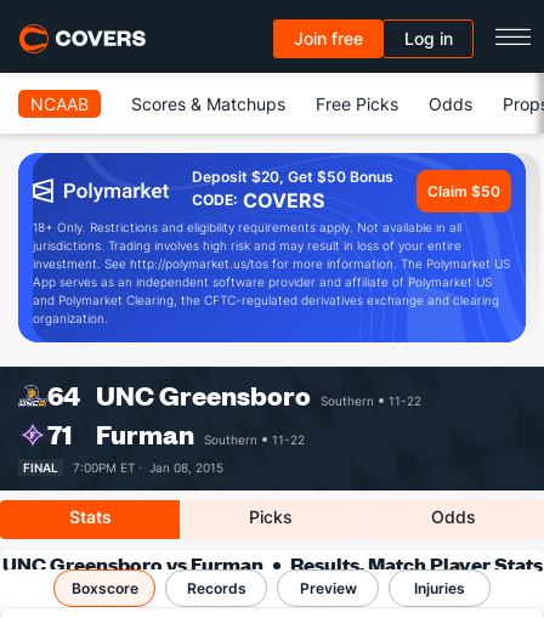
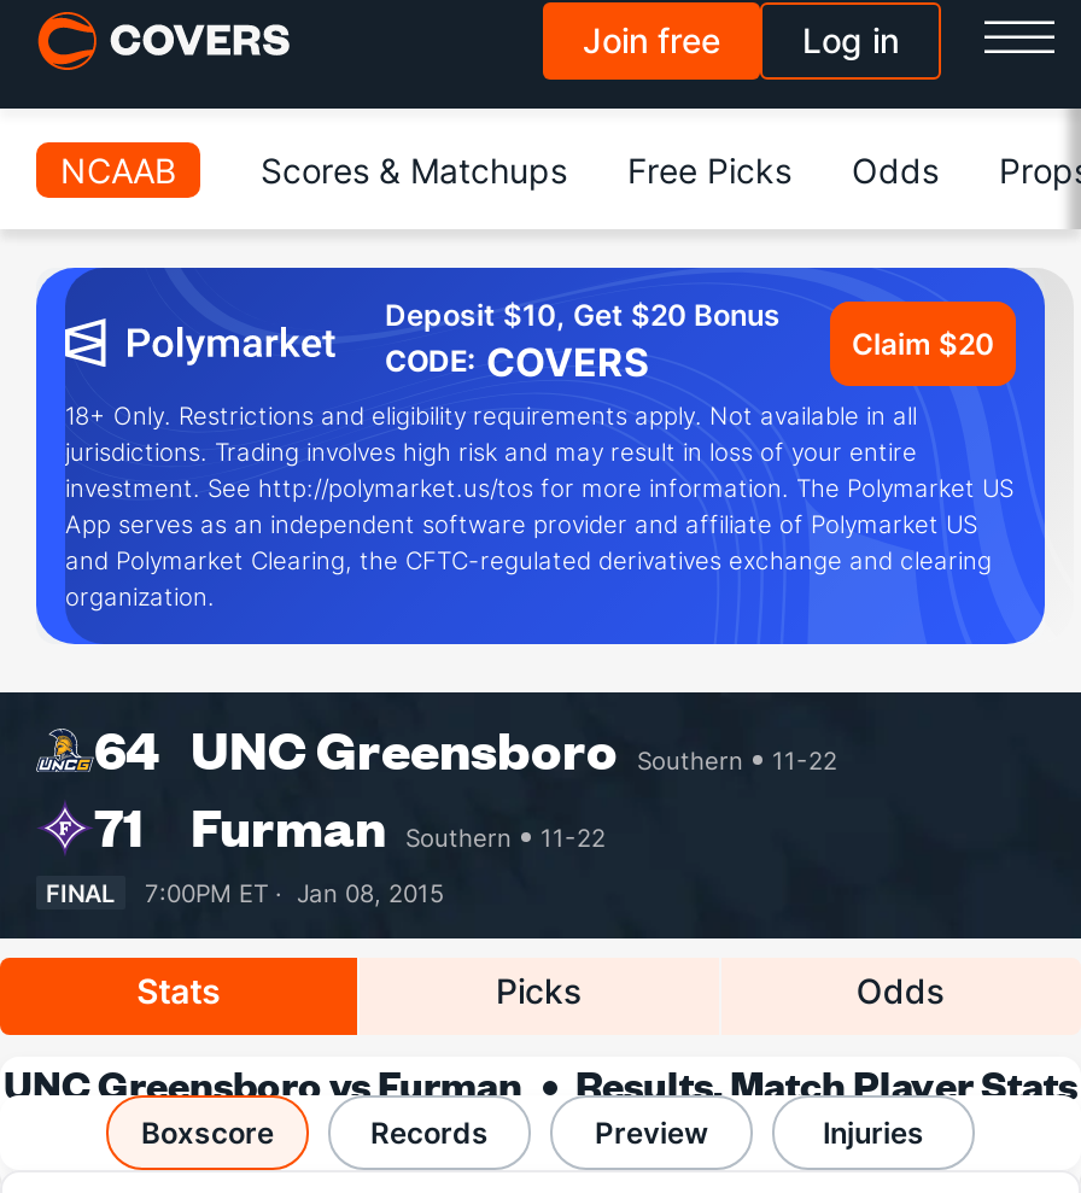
- Deposit $20, Get $50 Bonus
+ Deposit $10, Get $20 Bonus

- Claim $50
+ Claim $20
